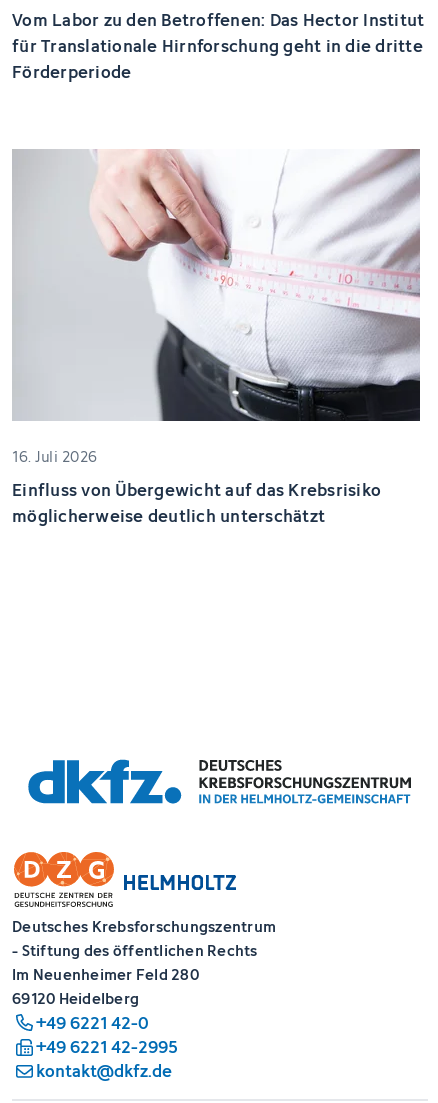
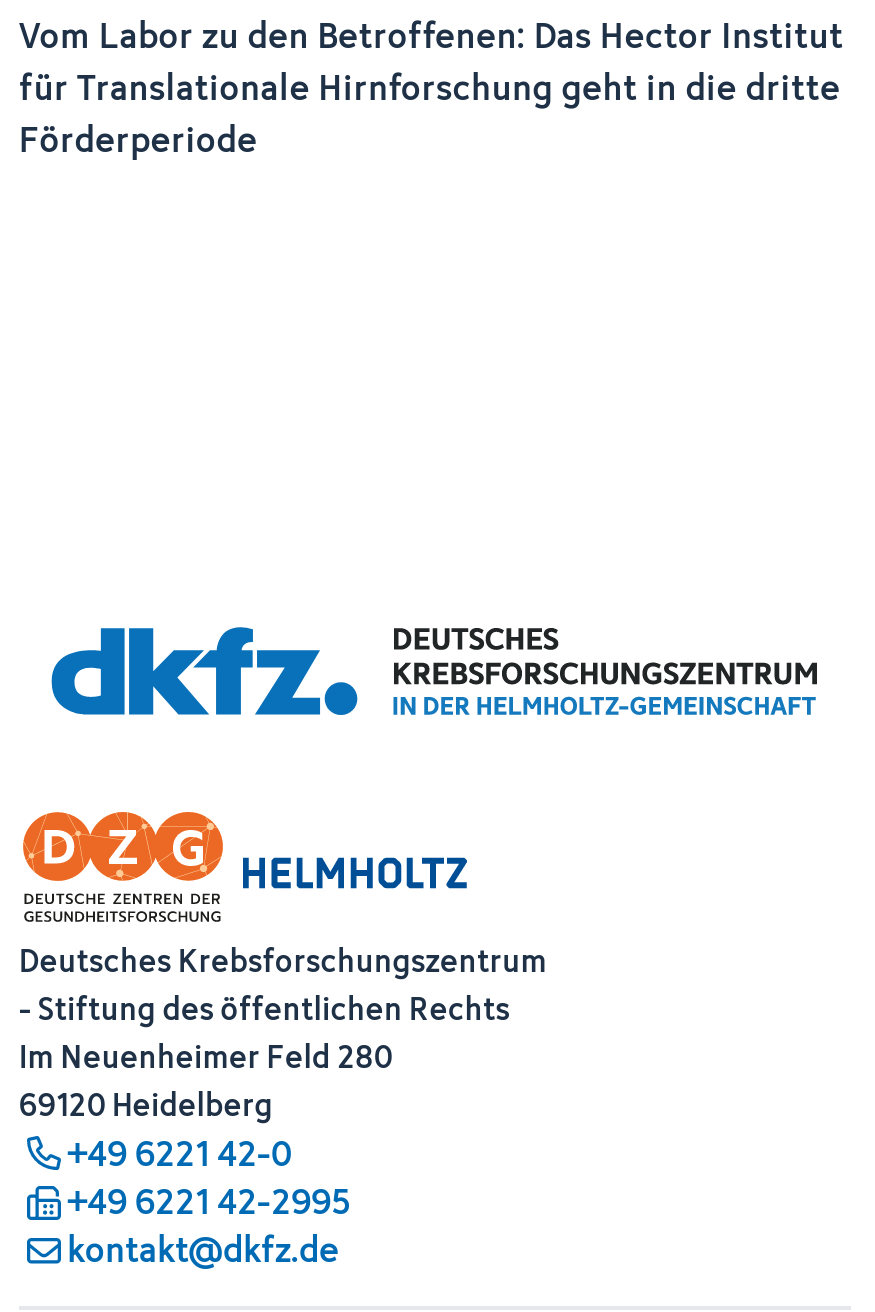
- [image]
- 16. Juli 2026
- Einfluss von Übergewicht auf das Krebsrisiko
- möglicherweise deutlich unterschätzt
